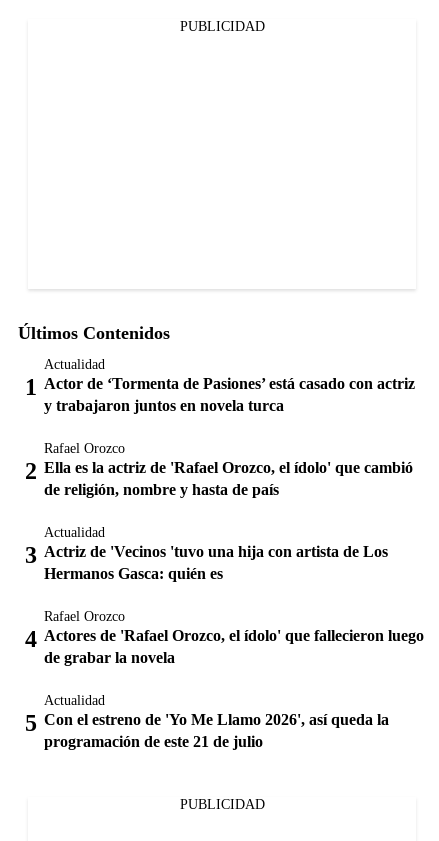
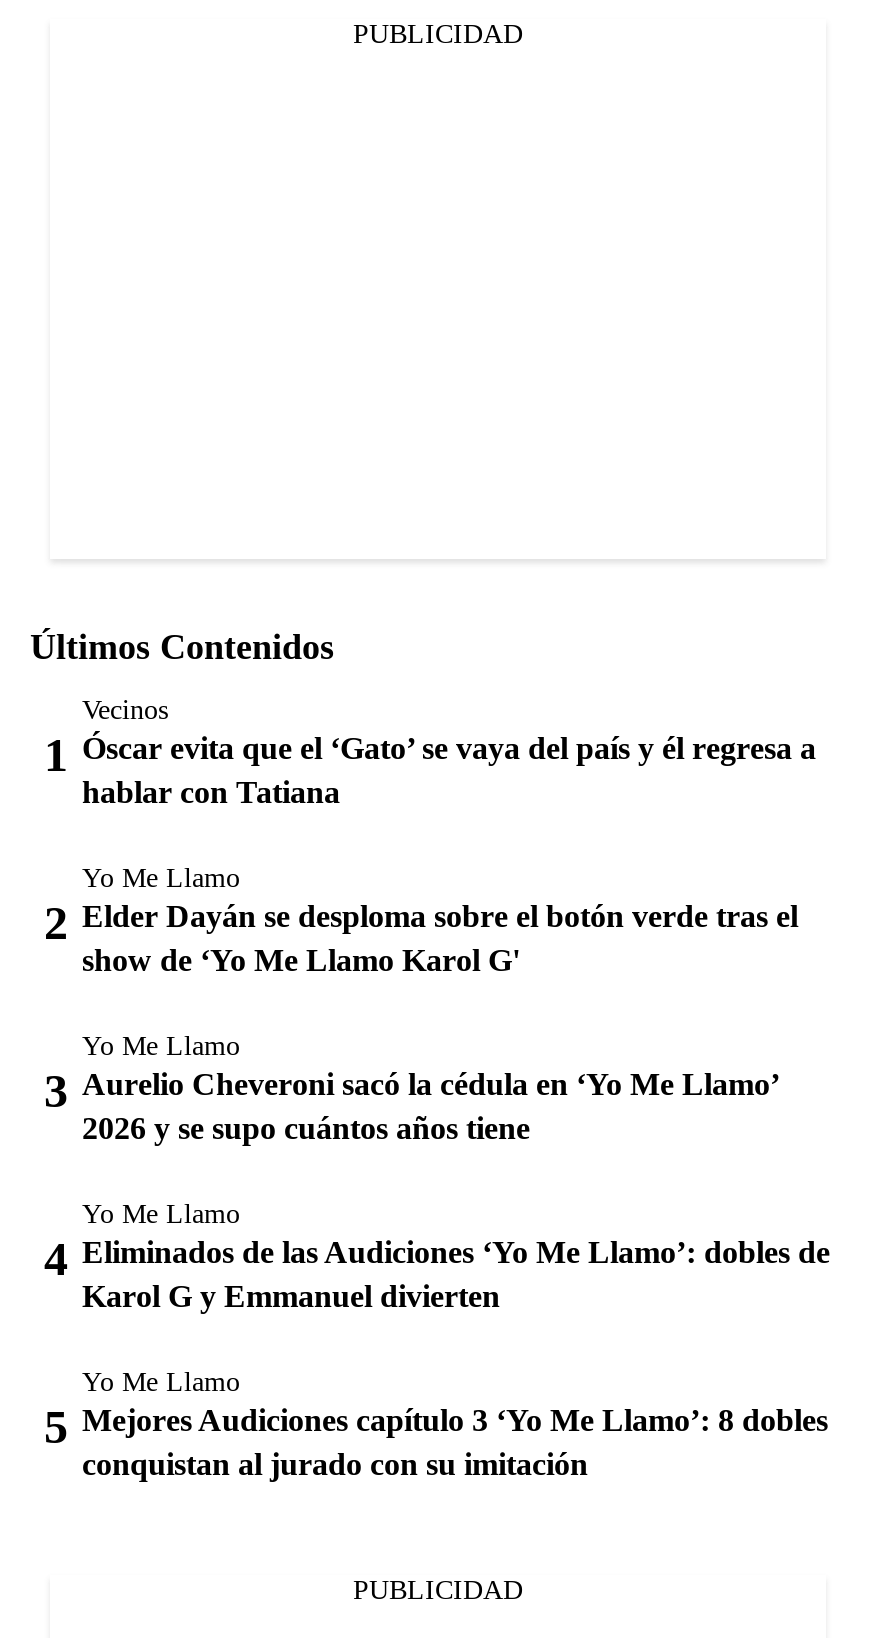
- Actualidad
- Actor de ‘Tormenta de Pasiones’ está casado con actriz
- y trabajaron juntos en novela turca
+ Vecinos
+ Óscar evita que el ‘Gato’ se vaya del país y él regresa a
+ hablar con Tatiana

- Rafael Orozco
- Ella es la actriz de 'Rafael Orozco, el ídolo' que cambió
- de religión, nombre y hasta de país
+ Yo Me Llamo
+ Elder Dayán se desploma sobre el botón verde tras el
+ show de ‘Yo Me Llamo Karol G'

- Actualidad
- Actriz de 'Vecinos 'tuvo una hija con artista de Los
- Hermanos Gasca: quién es
+ Yo Me Llamo
+ Aurelio Cheveroni sacó la cédula en ‘Yo Me Llamo’
+ 2026 y se supo cuántos años tiene

- Rafael Orozco
- Actores de 'Rafael Orozco, el ídolo' que fallecieron luego
- de grabar la novela
+ Yo Me Llamo
+ Eliminados de las Audiciones ‘Yo Me Llamo’: dobles de
+ Karol G y Emmanuel divierten

- Actualidad
- Con el estreno de 'Yo Me Llamo 2026', así queda la
- programación de este 21 de julio
+ Yo Me Llamo
+ Mejores Audiciones capítulo 3 ‘Yo Me Llamo’: 8 dobles
+ conquistan al jurado con su imitación
